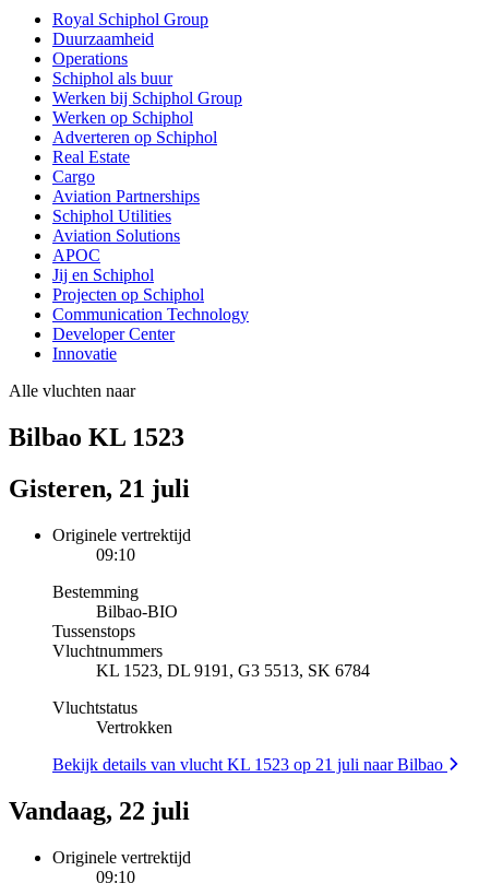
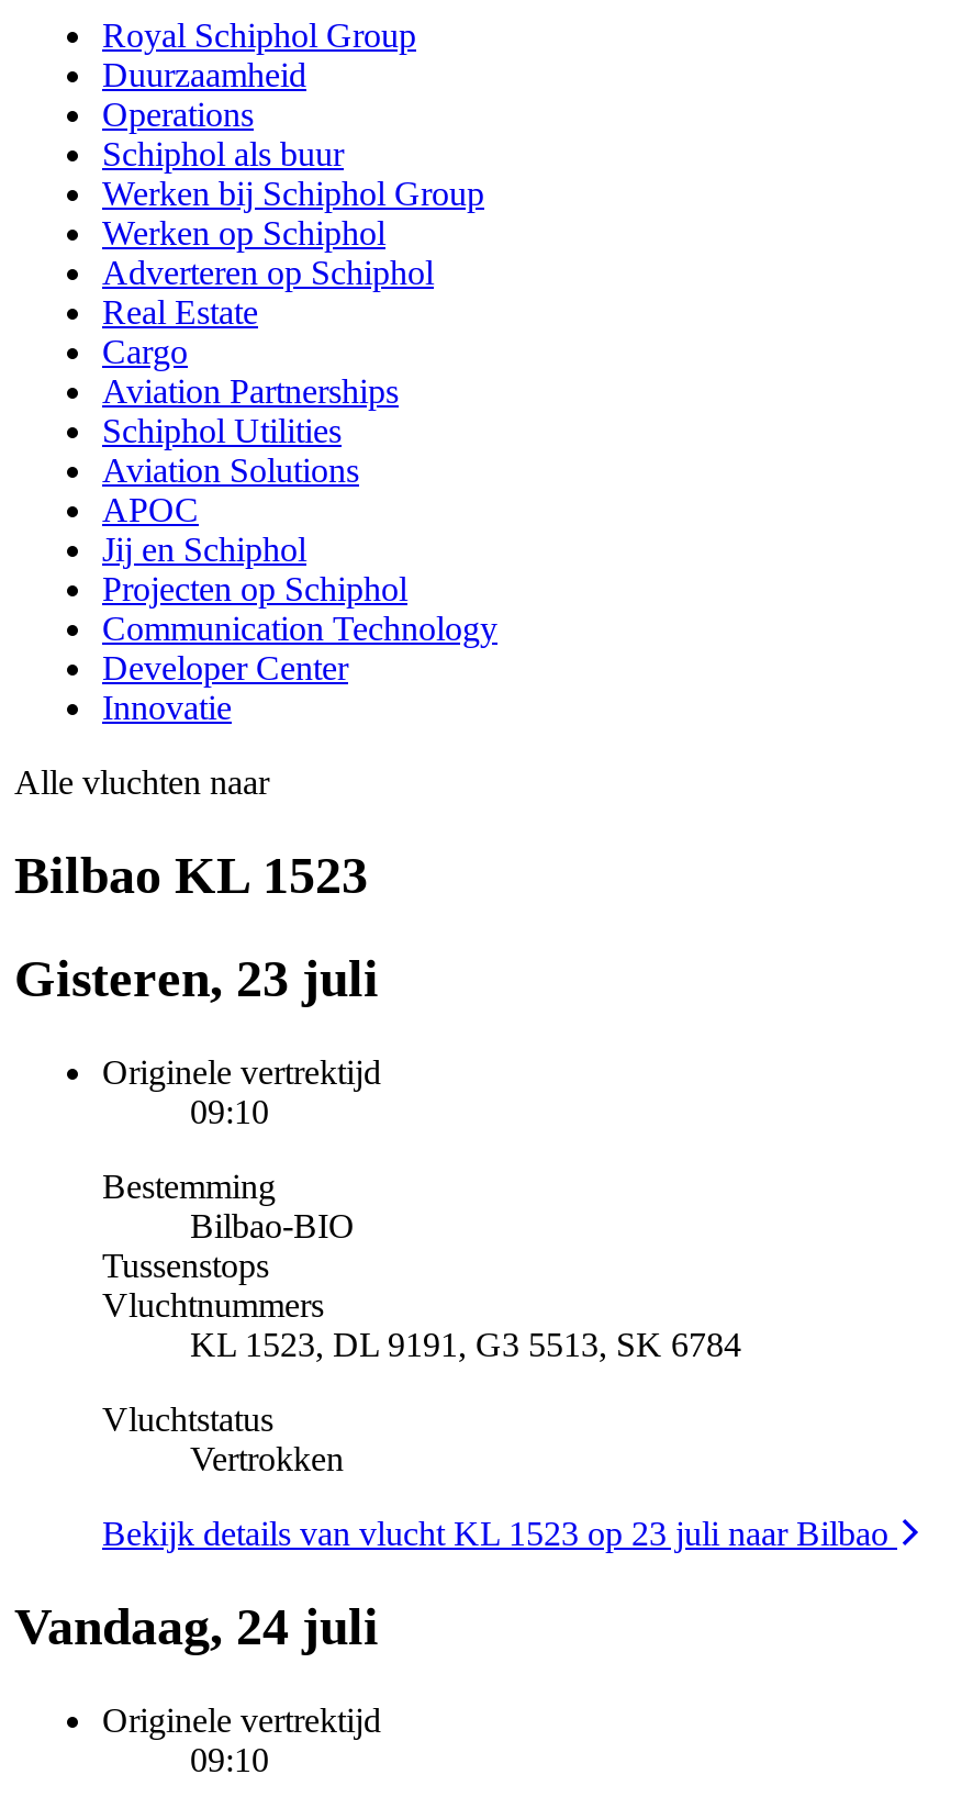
- Gisteren, 21 juli
+ Gisteren, 23 juli

- Bekijk details van vlucht KL 1523 op 21 juli naar Bilbao
+ Bekijk details van vlucht KL 1523 op 23 juli naar Bilbao

- Vandaag, 22 juli
+ Vandaag, 24 juli
